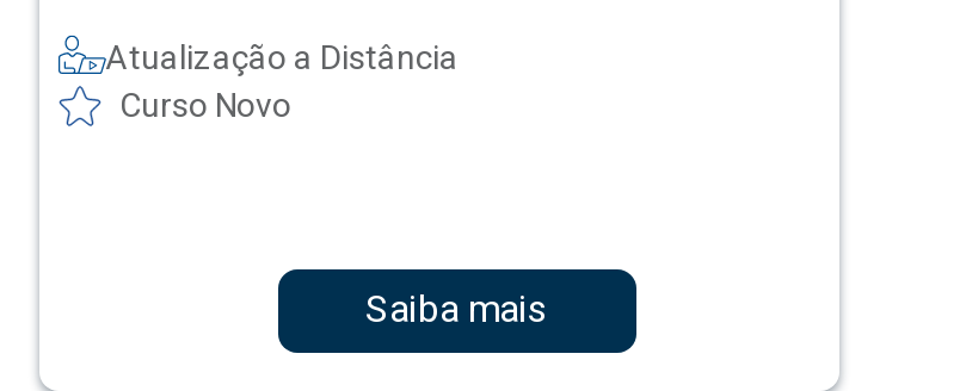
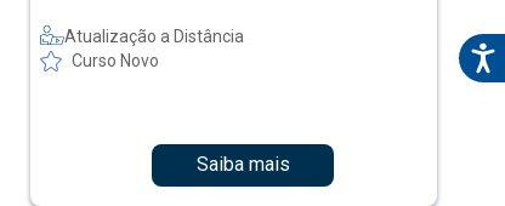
+ [image]
